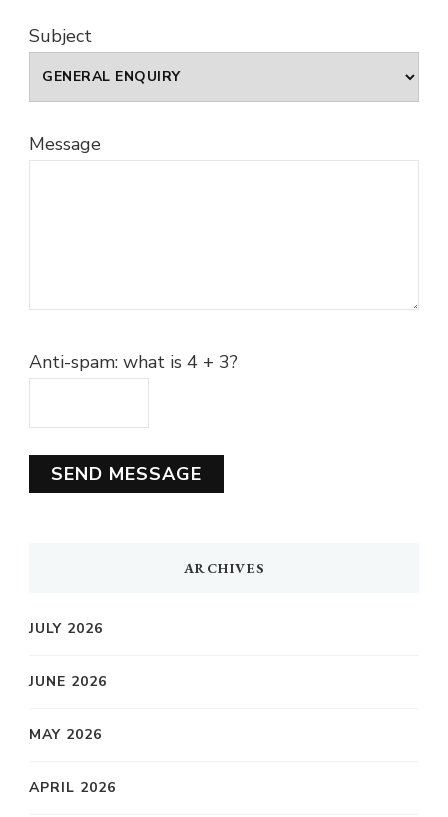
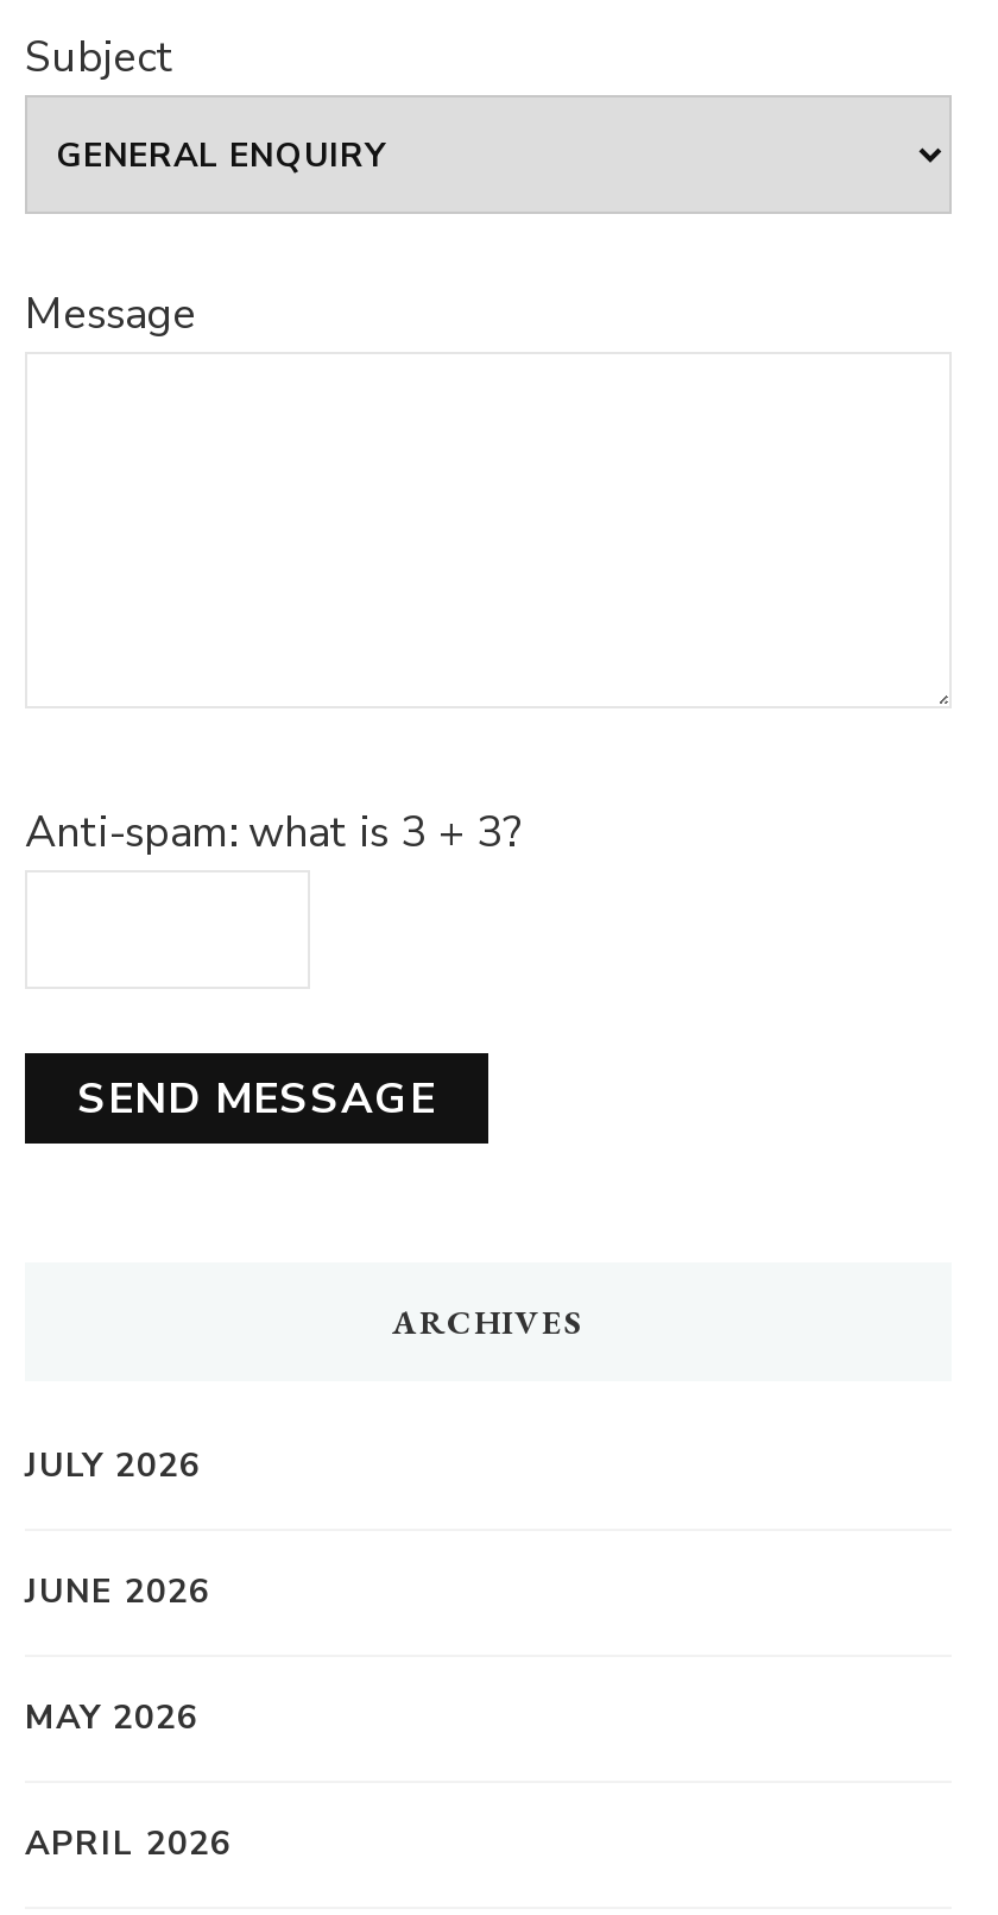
- Anti-spam: what is 4 + 3?
+ Anti-spam: what is 3 + 3?
